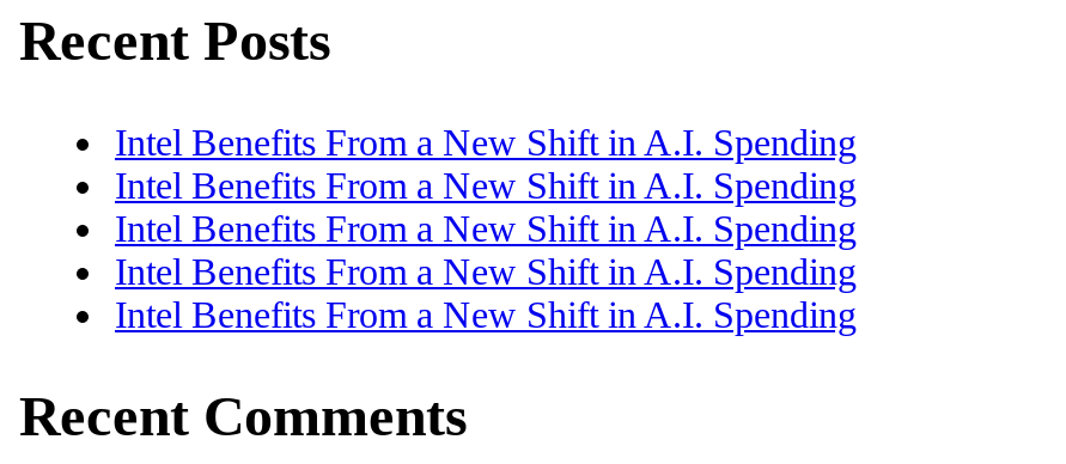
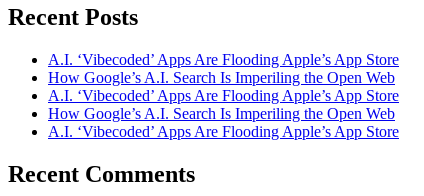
- Intel Benefits From a New Shift in A.I. Spending
- Intel Benefits From a New Shift in A.I. Spending
- Intel Benefits From a New Shift in A.I. Spending
- Intel Benefits From a New Shift in A.I. Spending
- Intel Benefits From a New Shift in A.I. Spending
+ A.I. ‘Vibecoded’ Apps Are Flooding Apple’s App Store
+ How Google’s A.I. Search Is Imperiling the Open Web
+ A.I. ‘Vibecoded’ Apps Are Flooding Apple’s App Store
+ How Google’s A.I. Search Is Imperiling the Open Web
+ A.I. ‘Vibecoded’ Apps Are Flooding Apple’s App Store
